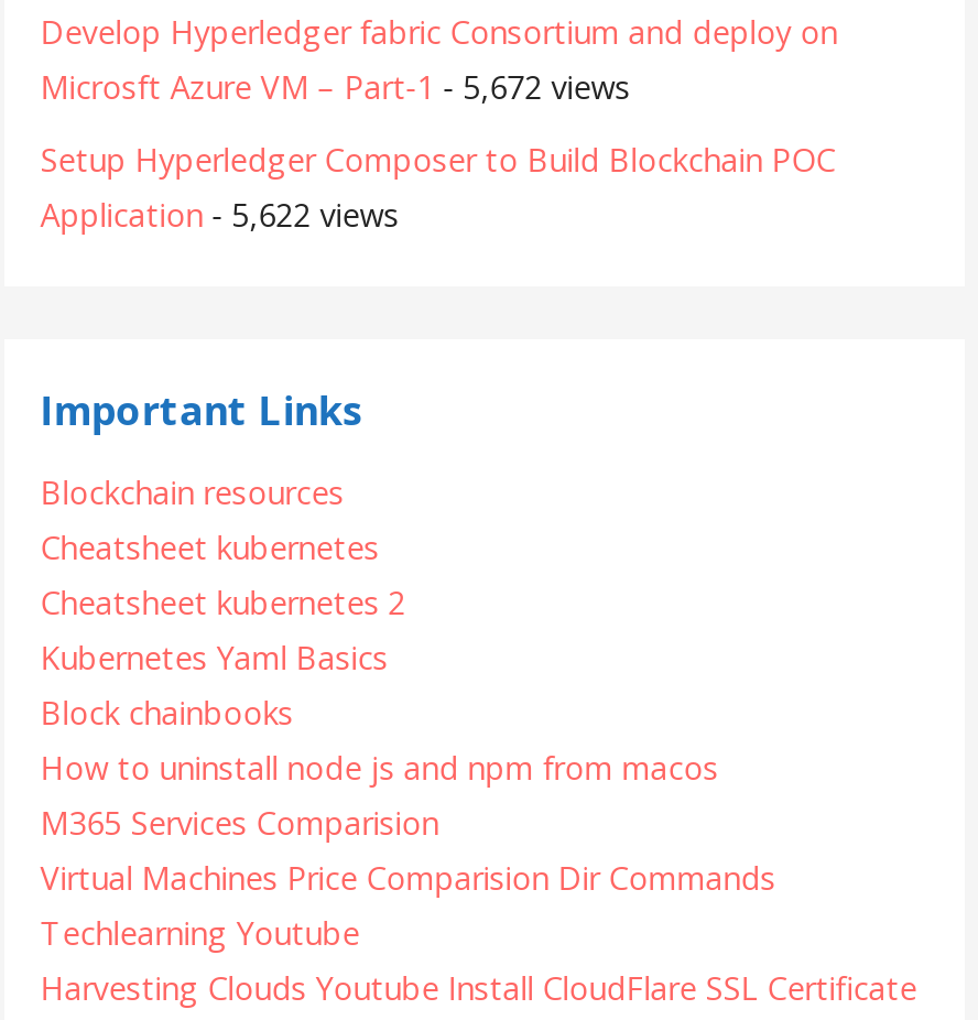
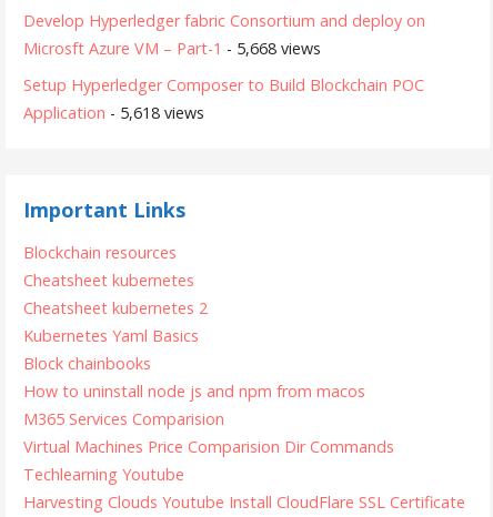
- Microsft Azure VM – Part-1 - 5,672 views
+ Microsft Azure VM – Part-1 - 5,668 views

- Application - 5,622 views
+ Application - 5,618 views
